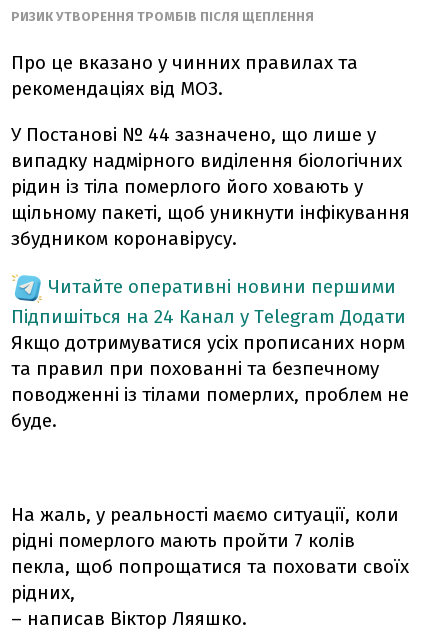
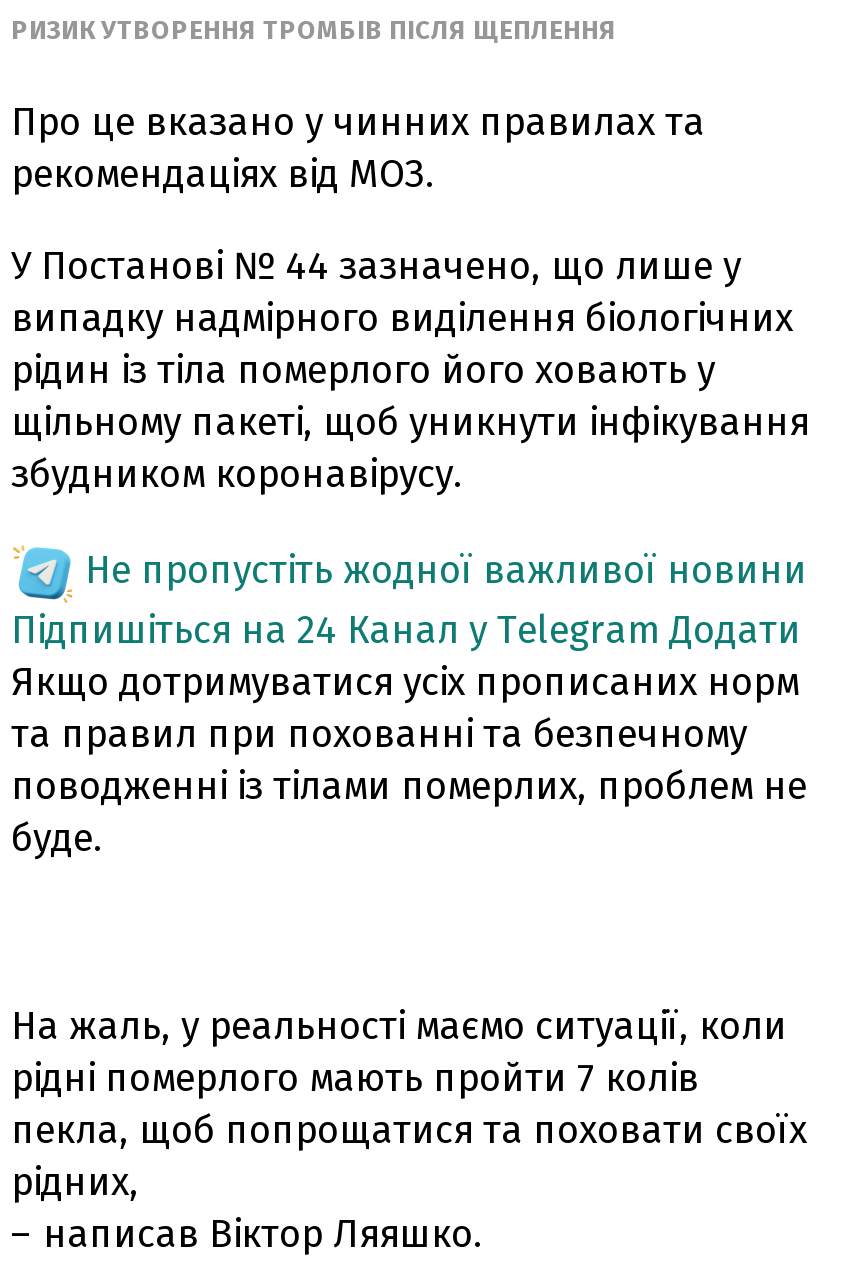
- Читайте оперативні новини першими
+ Не пропустіть жодної важливої новини
